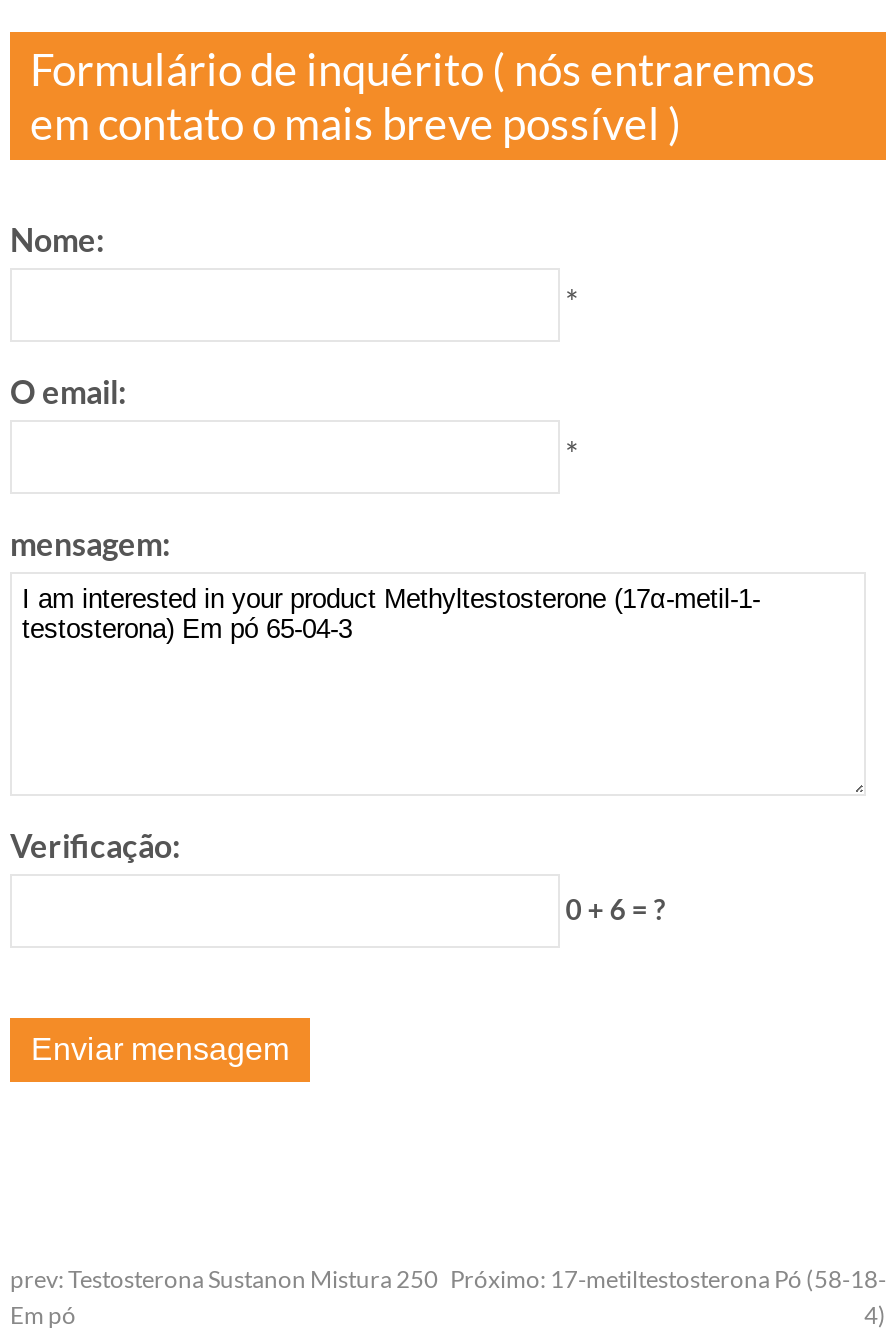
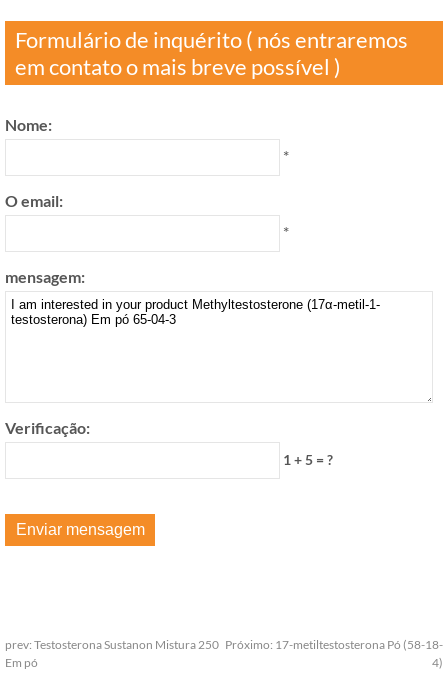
- 0 + 6 = ?
+ 1 + 5 = ?
